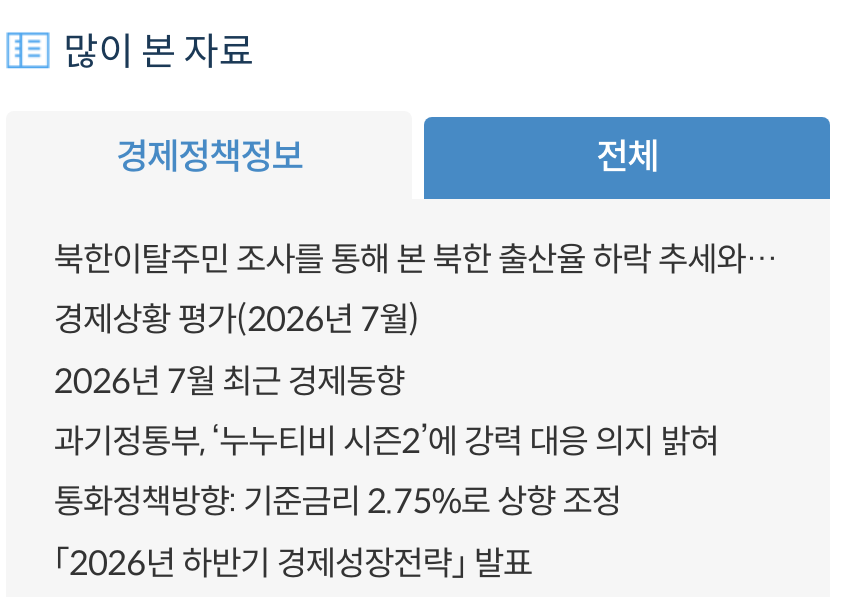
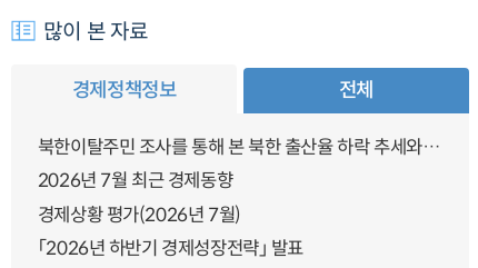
moved down: 경제상황 평가(2026년 7월)

- 과기정통부, ‘누누티비 시즌2’에 강력 대응 의지 밝혀
- 통화정책방향: 기준금리 2.75%로 상향 조정
